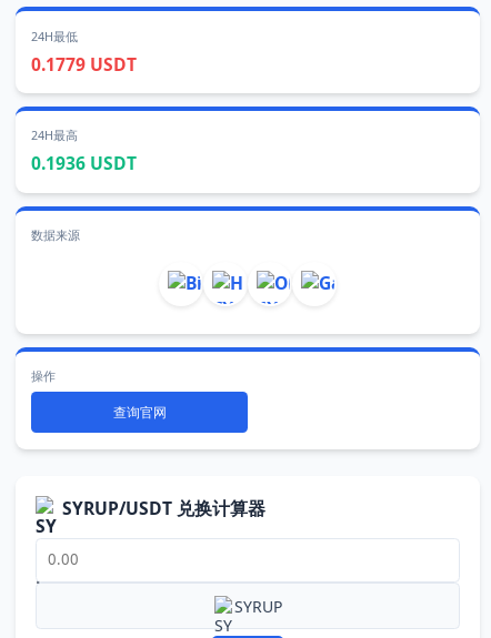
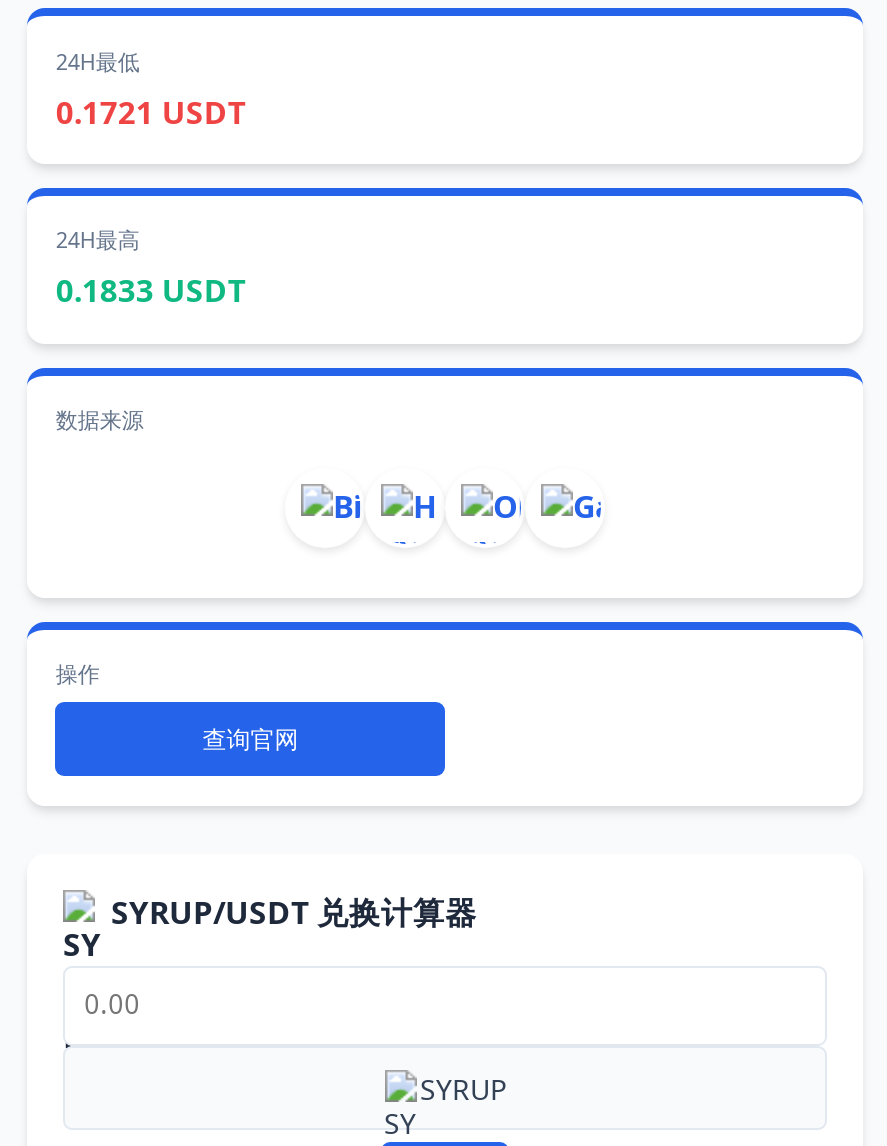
- 0.1779 USDT
+ 0.1721 USDT

- 0.1936 USDT
+ 0.1833 USDT
